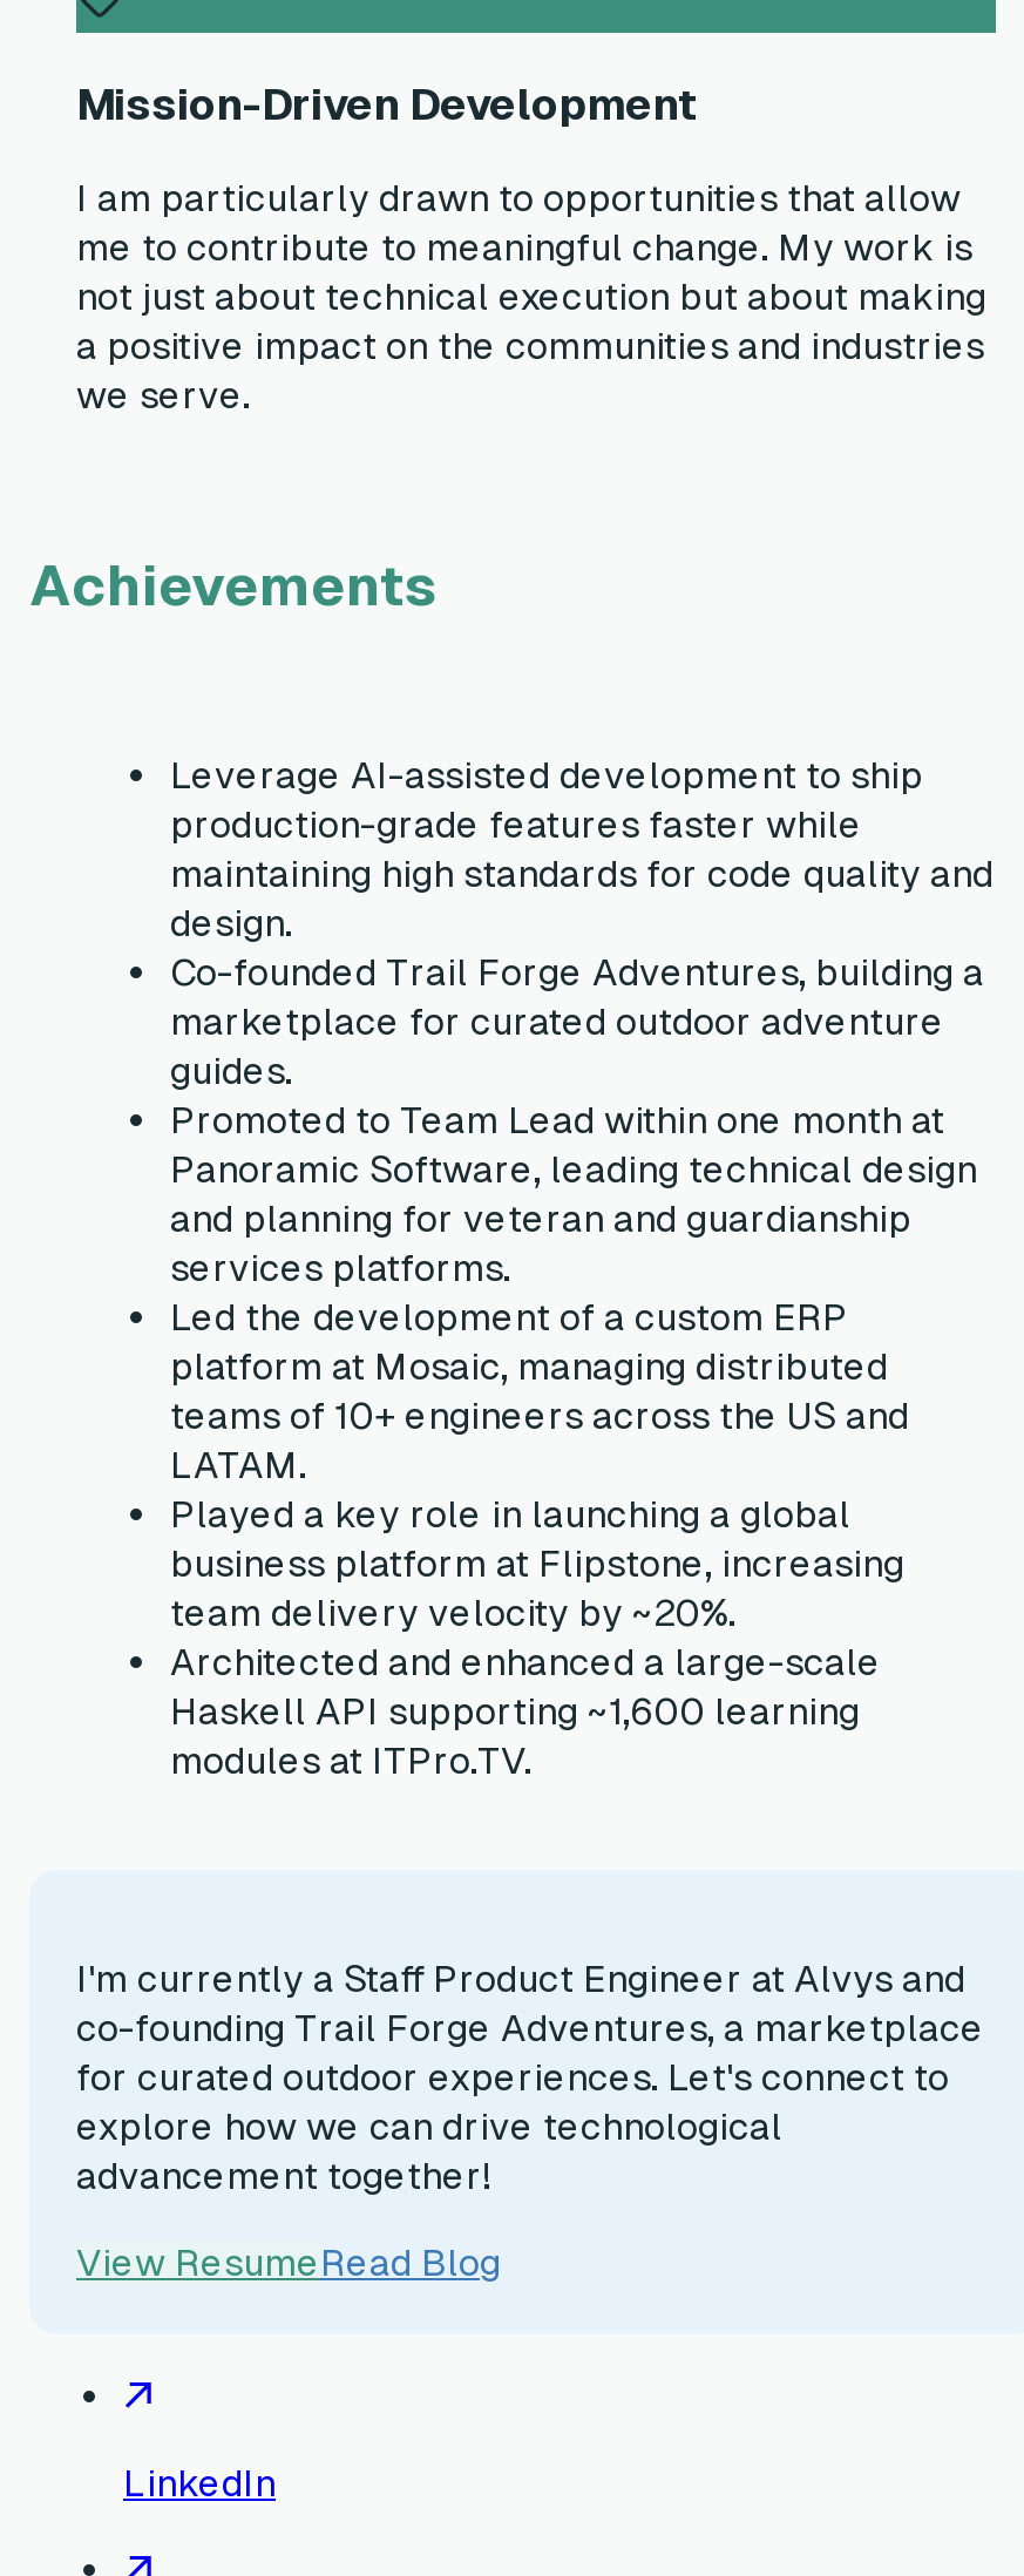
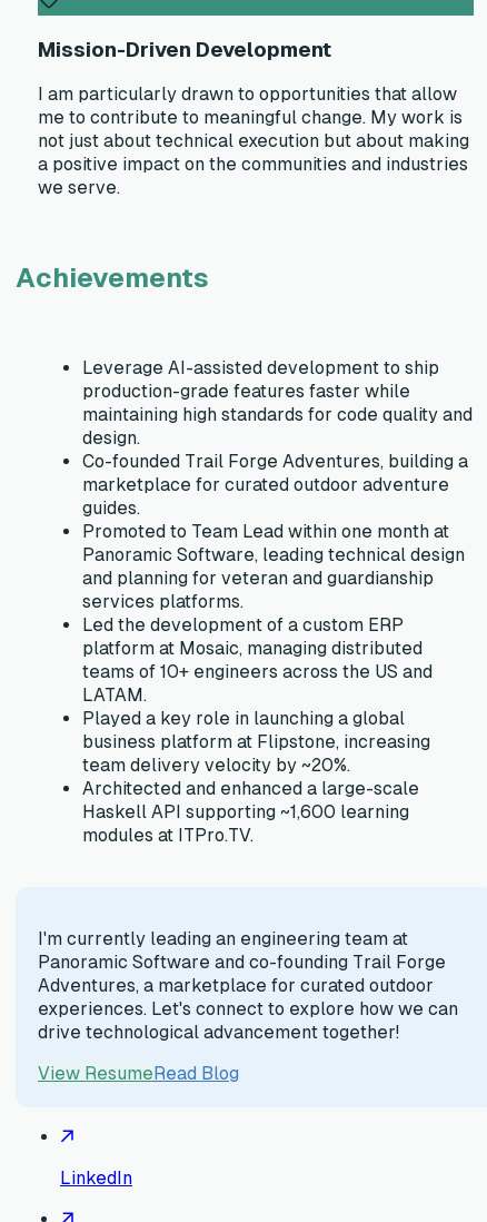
- I'm currently a Staff Product Engineer at Alvys and
- co-founding Trail Forge Adventures, a marketplace
- for curated outdoor experiences. Let's connect to
- explore how we can drive technological
- advancement together!
+ I'm currently leading an engineering team at
+ Panoramic Software and co-founding Trail Forge
+ Adventures, a marketplace for curated outdoor
+ experiences. Let's connect to explore how we can
+ drive technological advancement together!
